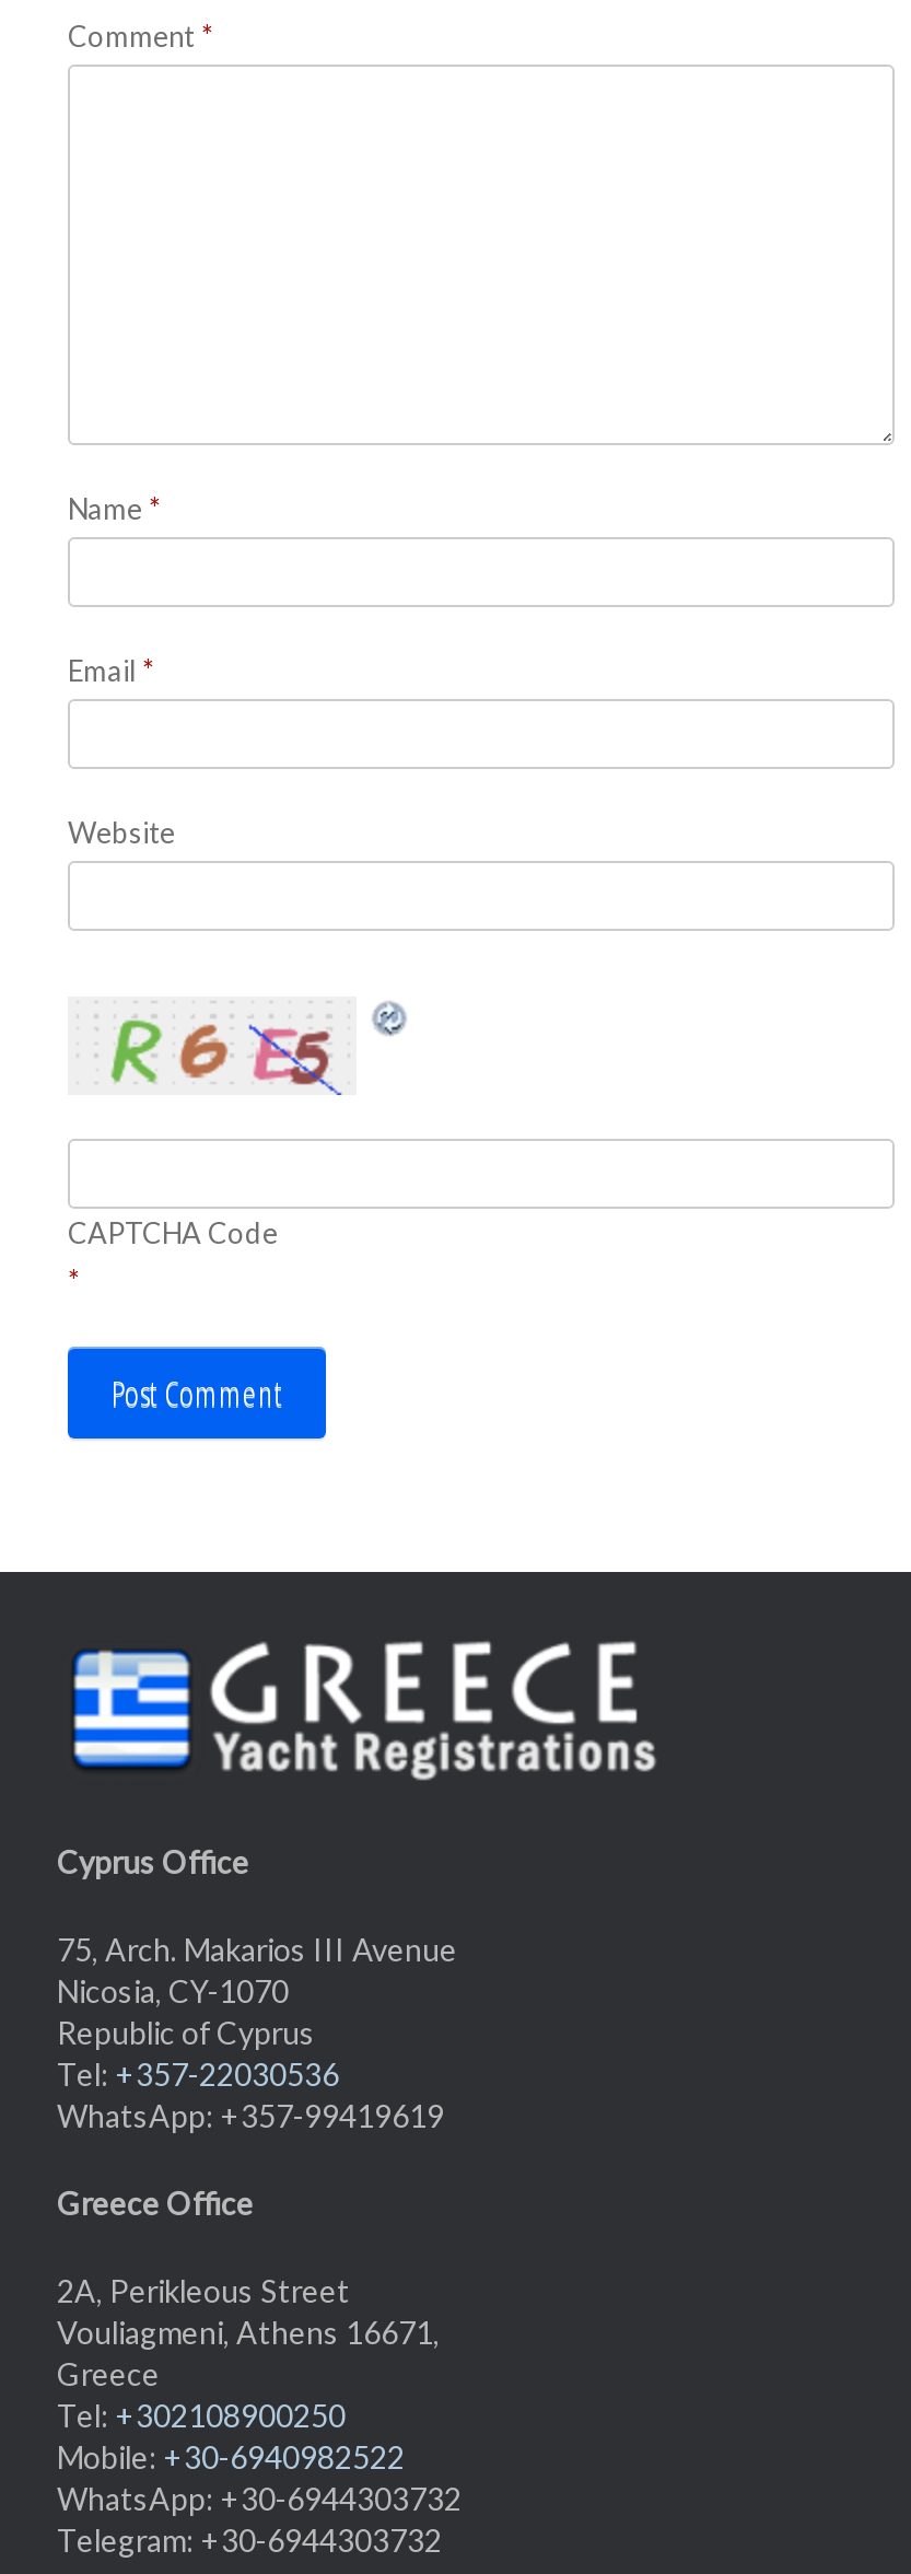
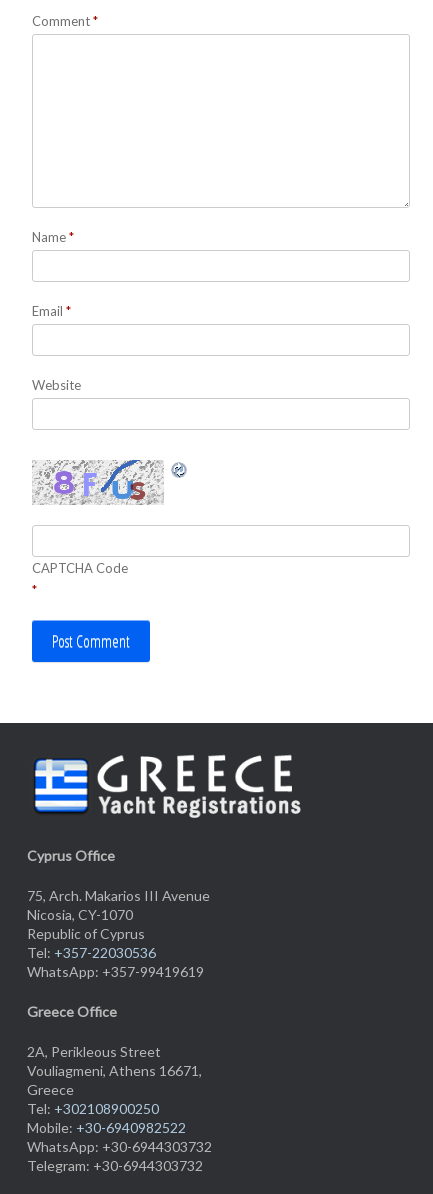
- [image]
+ [image]
